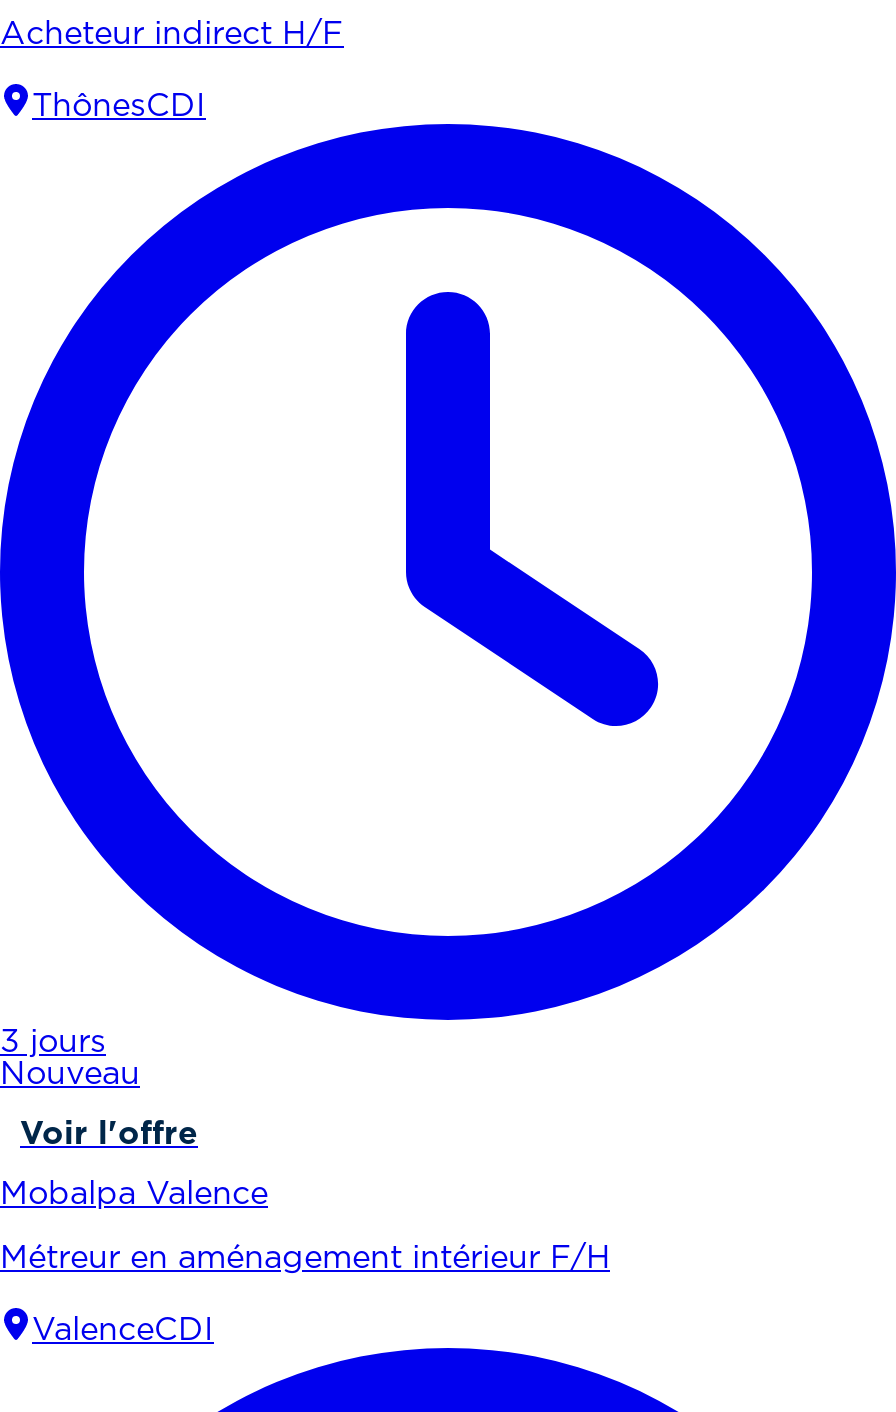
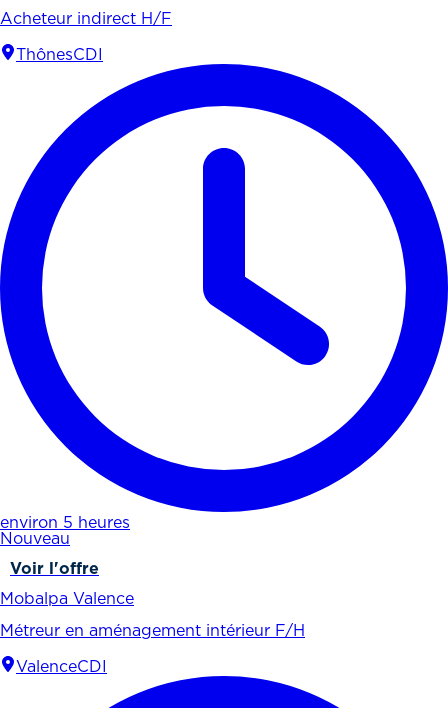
- 3 jours
+ environ 5 heures
